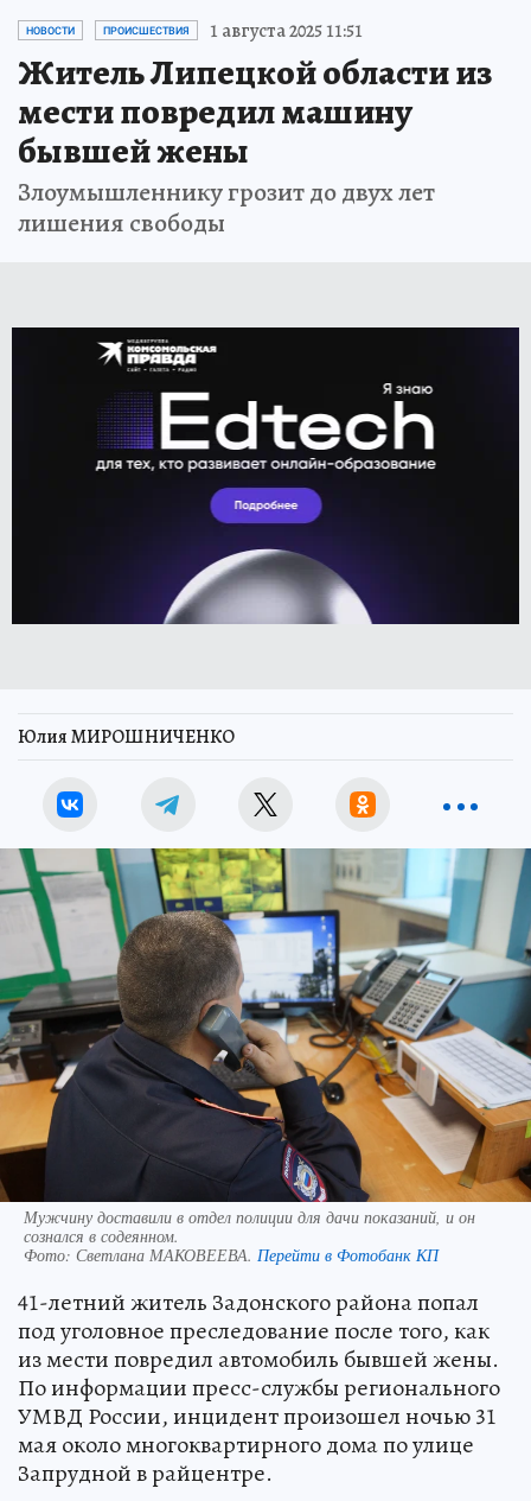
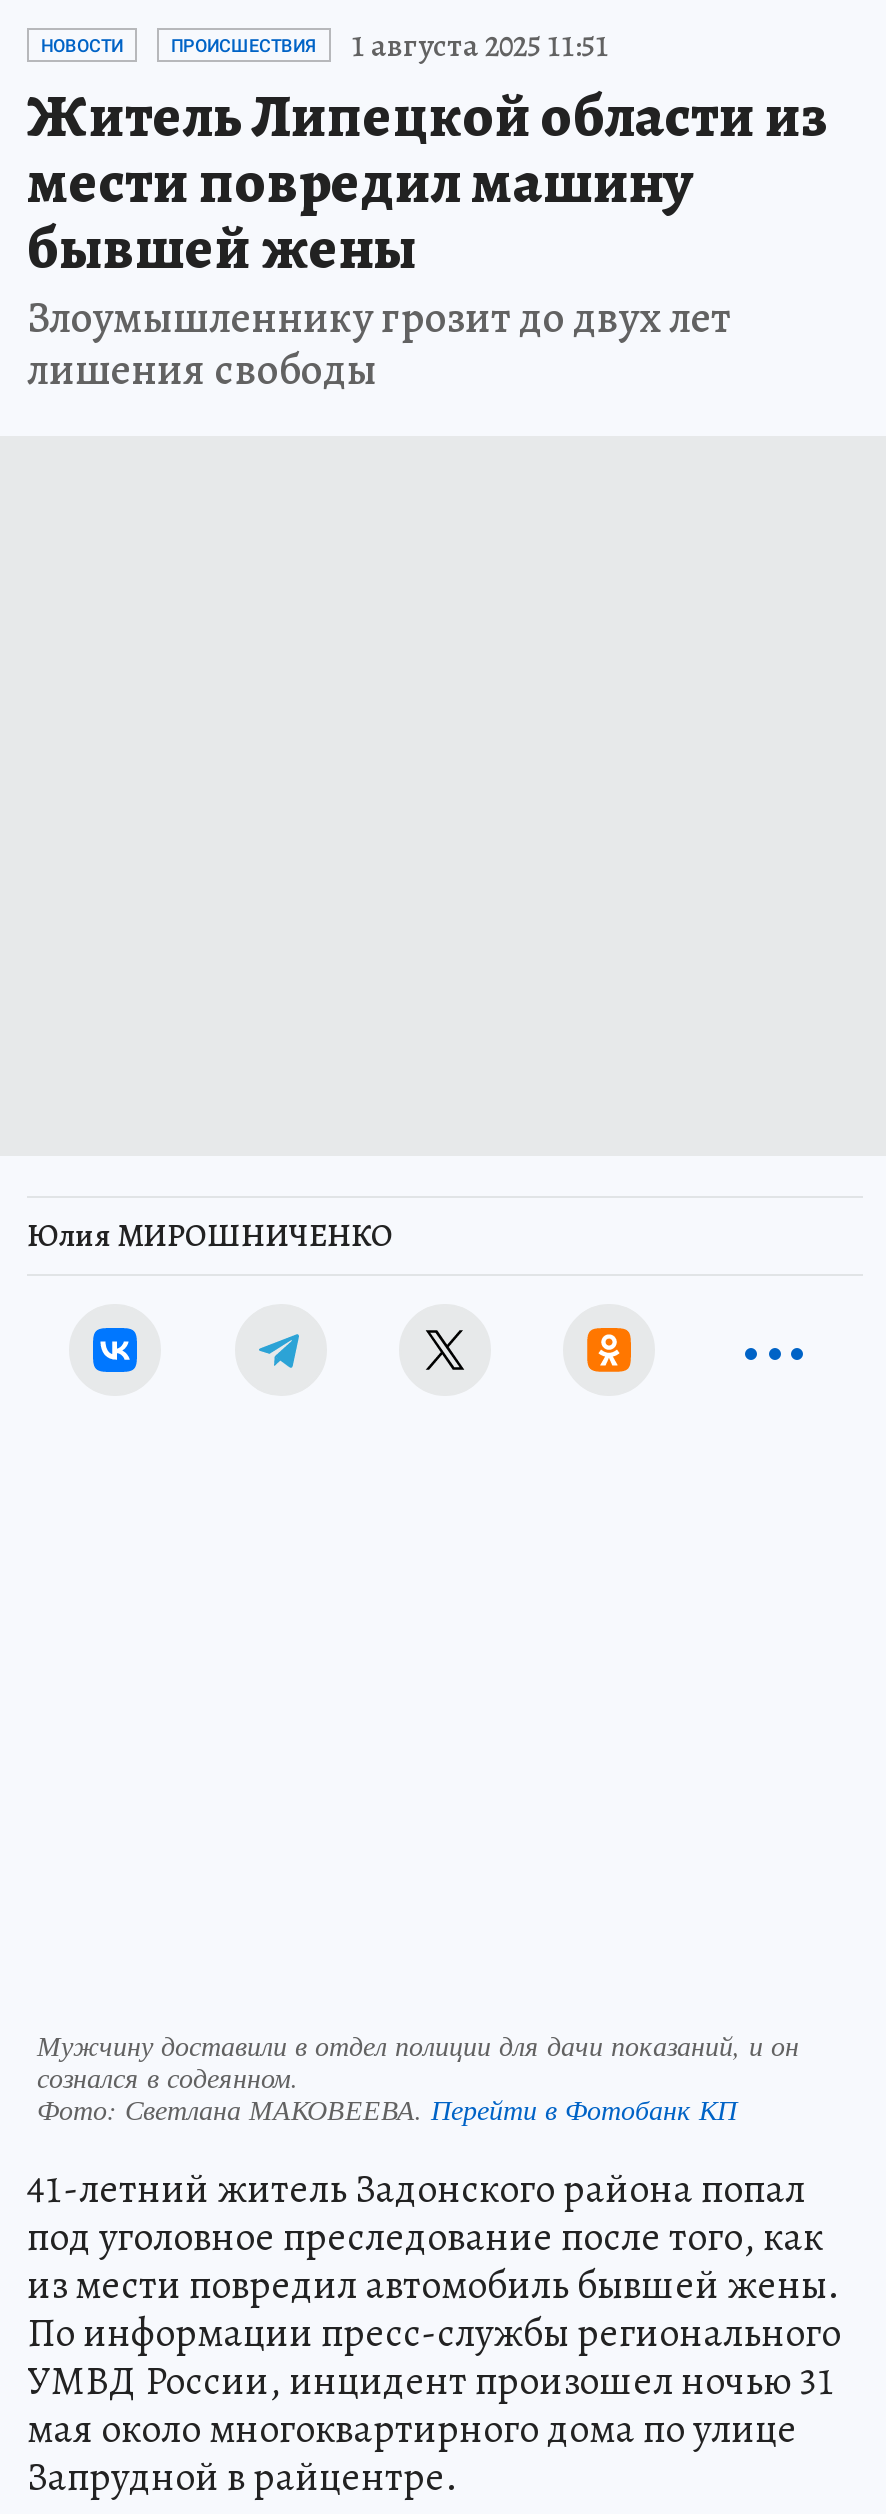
- [image]

- [image]
